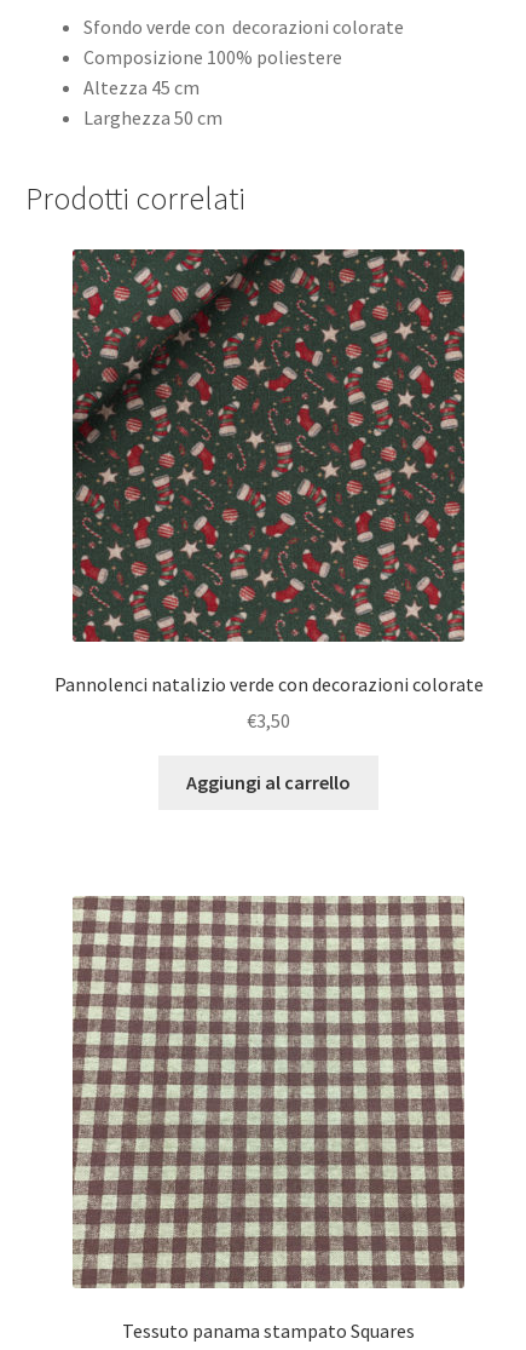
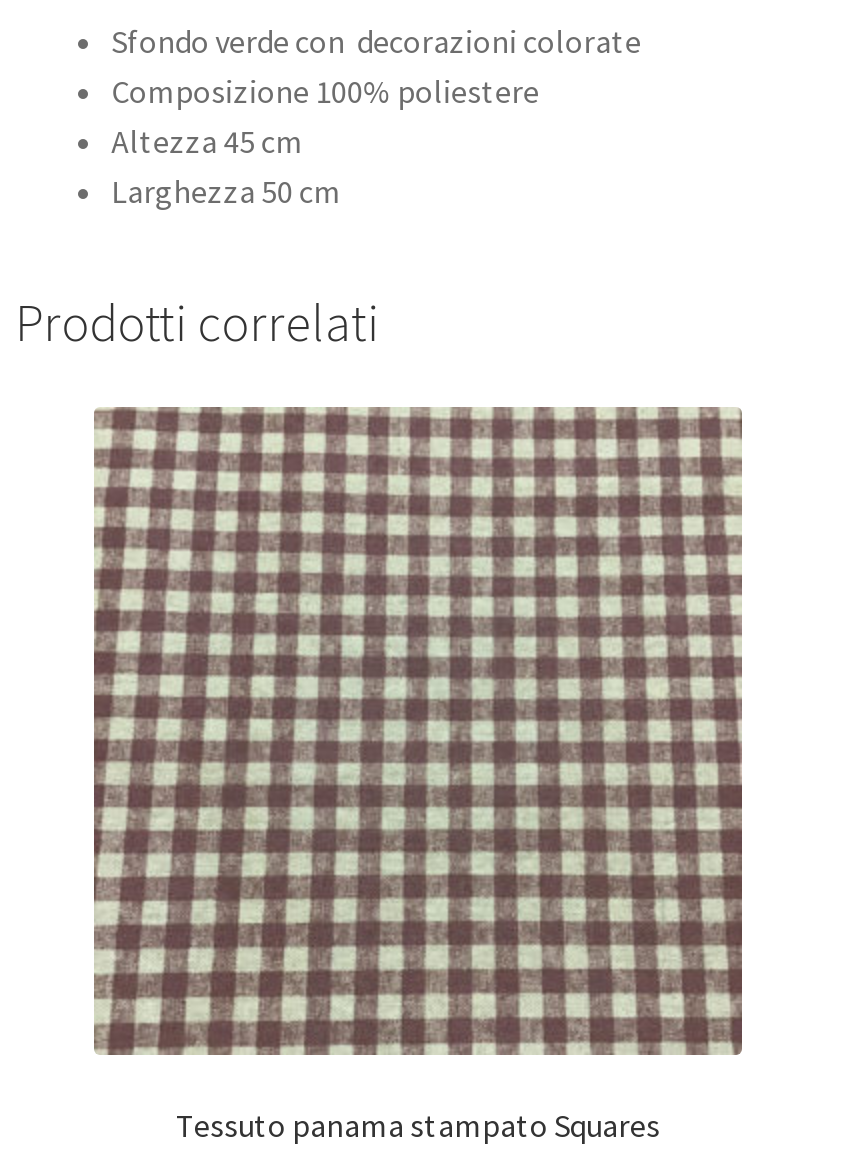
- [image]
- Pannolenci natalizio verde con decorazioni colorate
- €3,50
- Aggiungi al carrello
